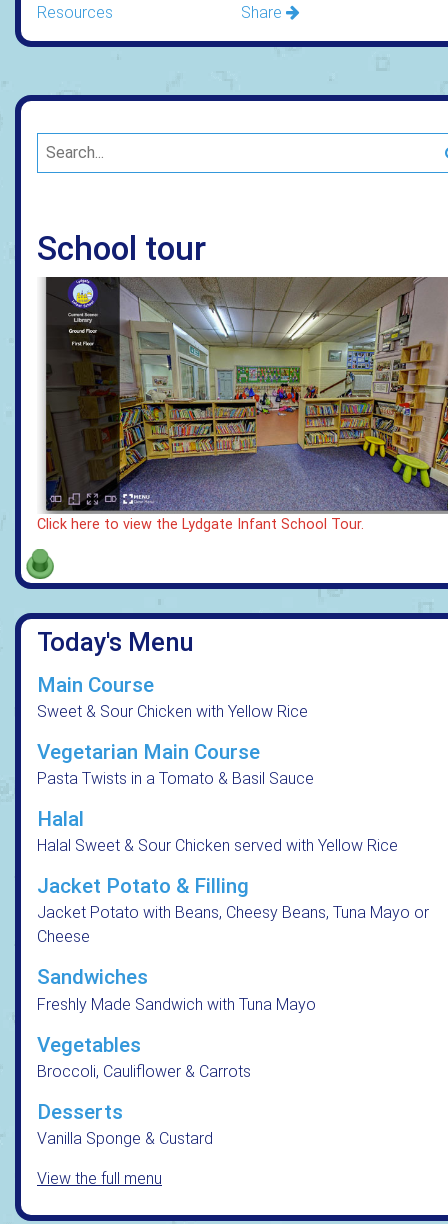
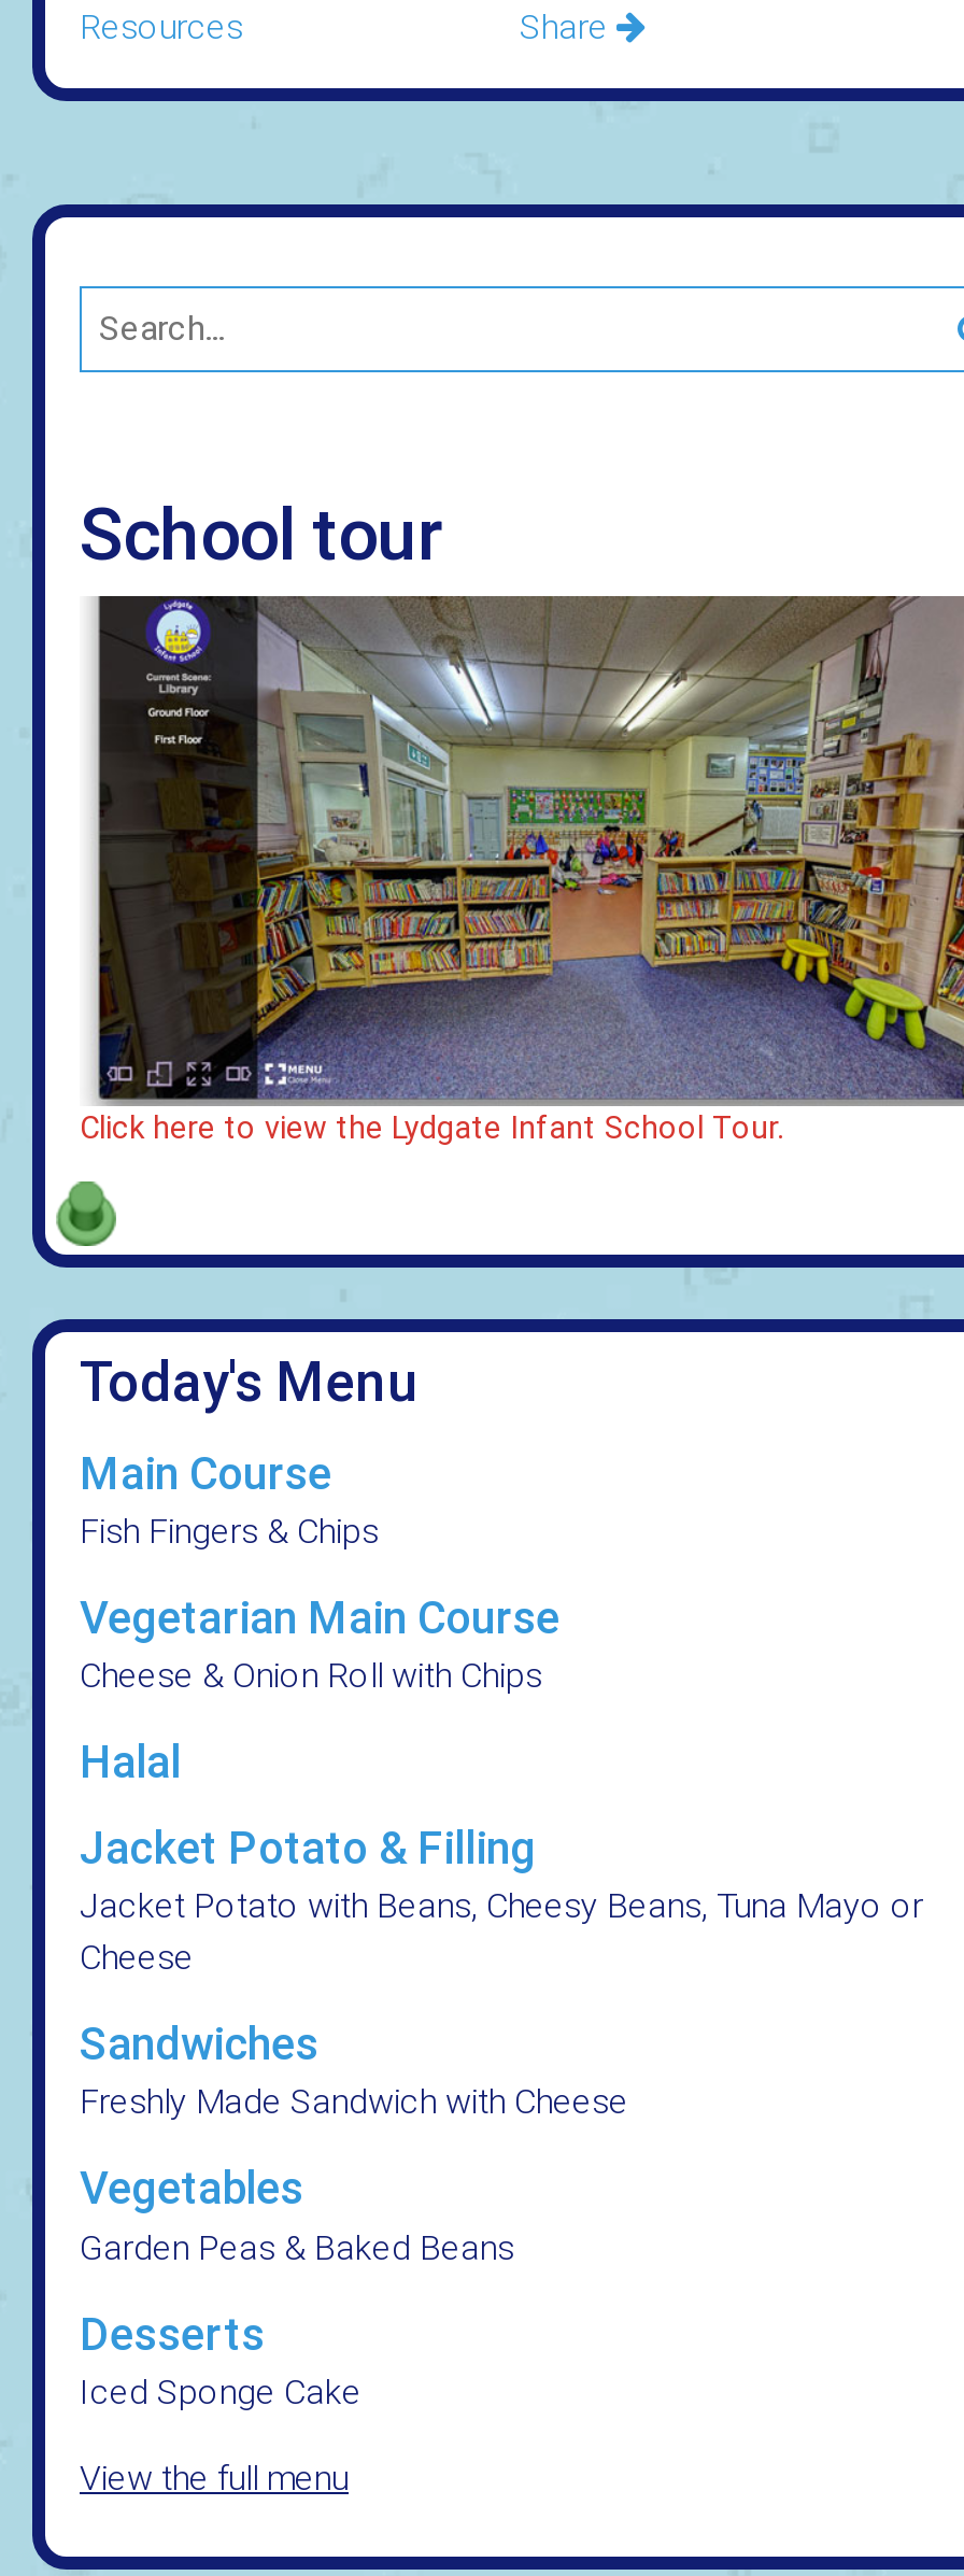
- Sweet & Sour Chicken with Yellow Rice
+ Fish Fingers & Chips

- Pasta Twists in a Tomato & Basil Sauce
+ Cheese & Onion Roll with Chips

- Halal Sweet & Sour Chicken served with Yellow Rice

- Freshly Made Sandwich with Tuna Mayo
+ Freshly Made Sandwich with Cheese

- Broccoli, Cauliflower & Carrots
+ Garden Peas & Baked Beans

- Vanilla Sponge & Custard
+ Iced Sponge Cake
